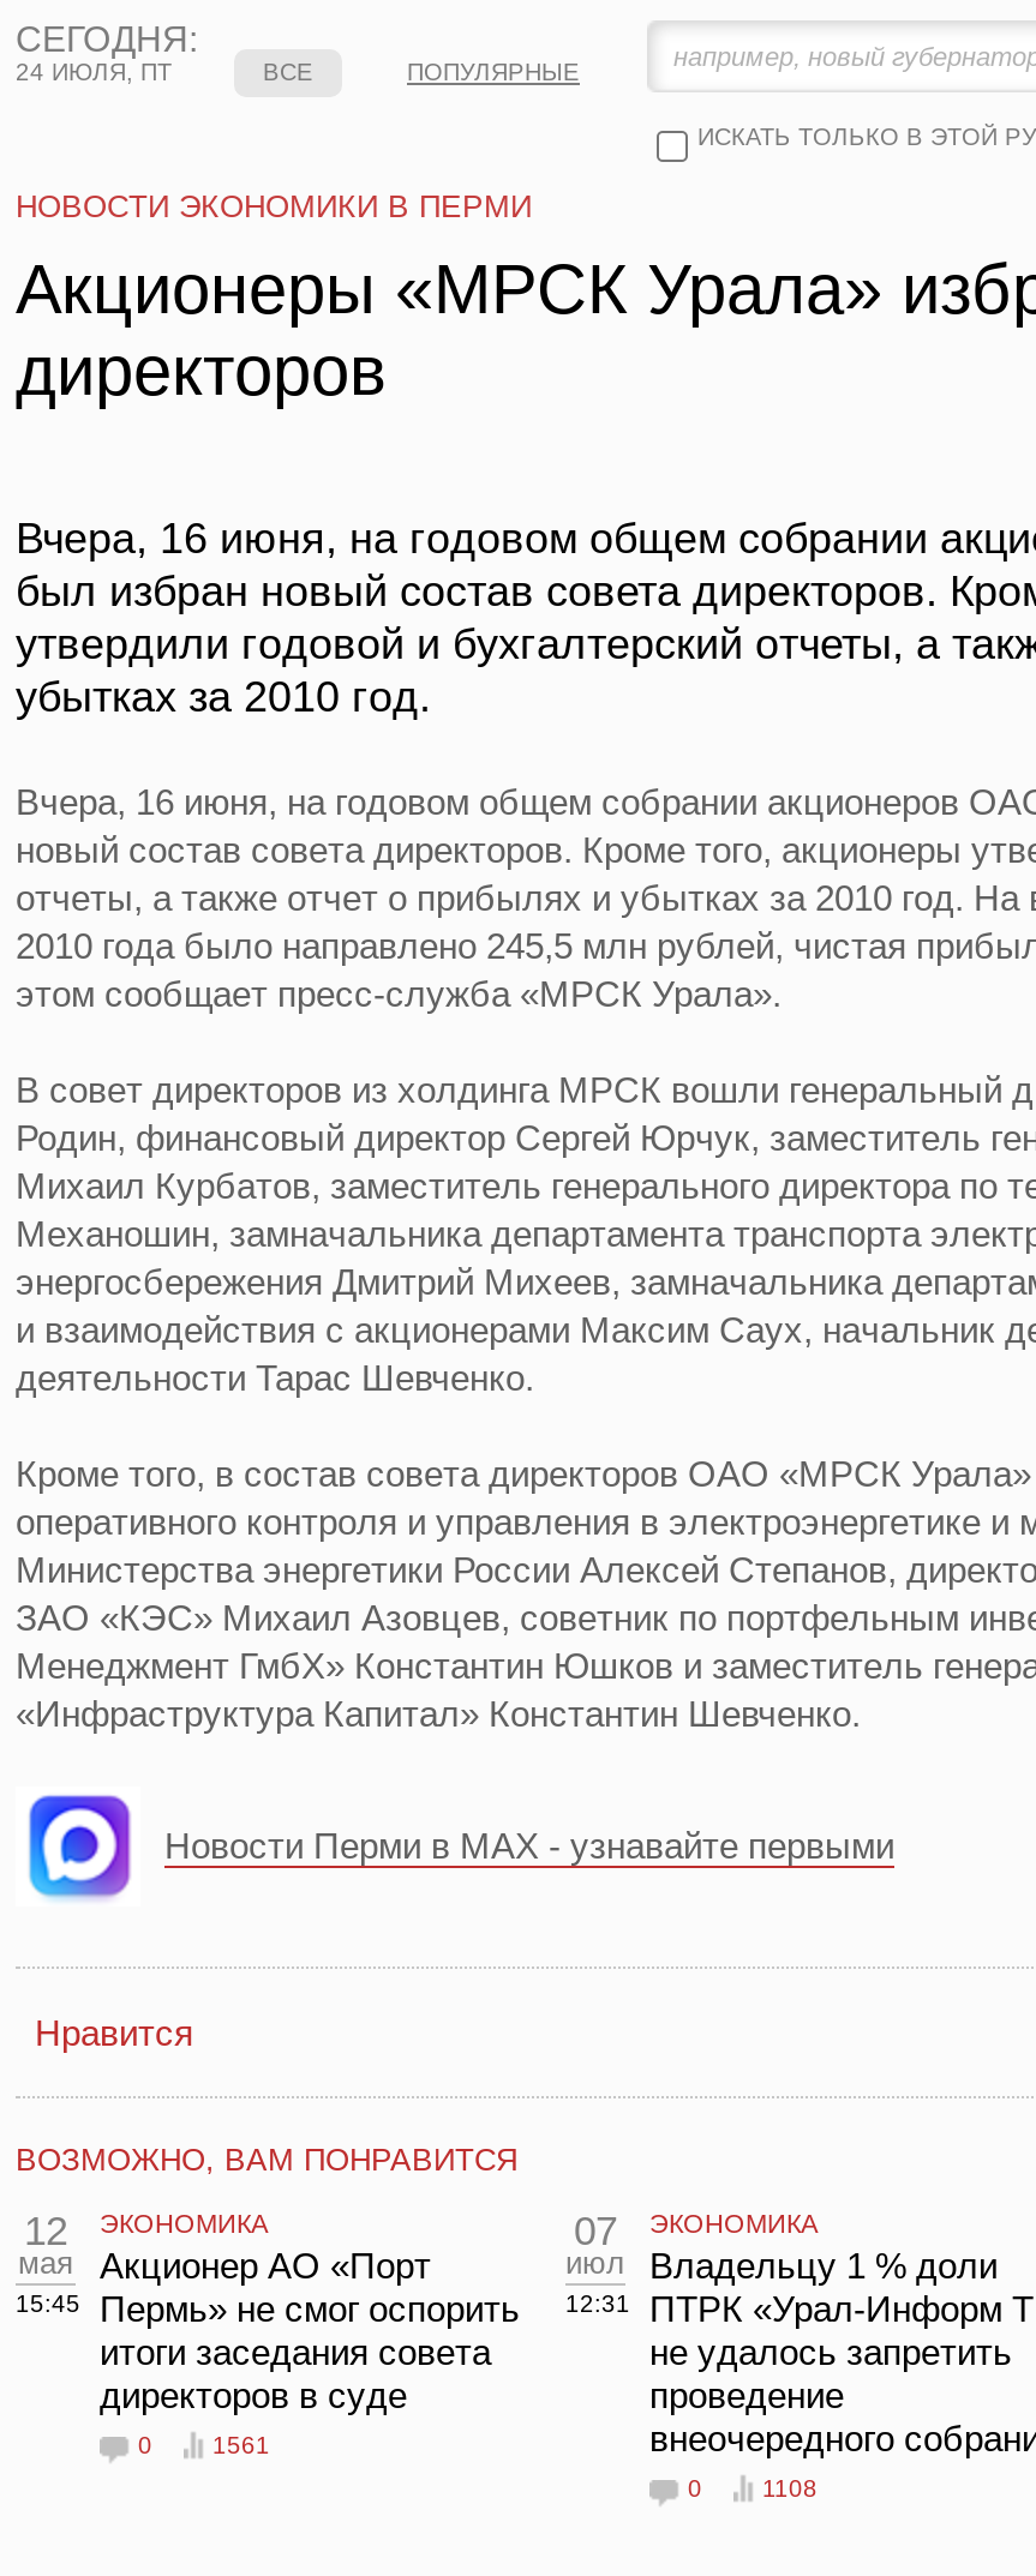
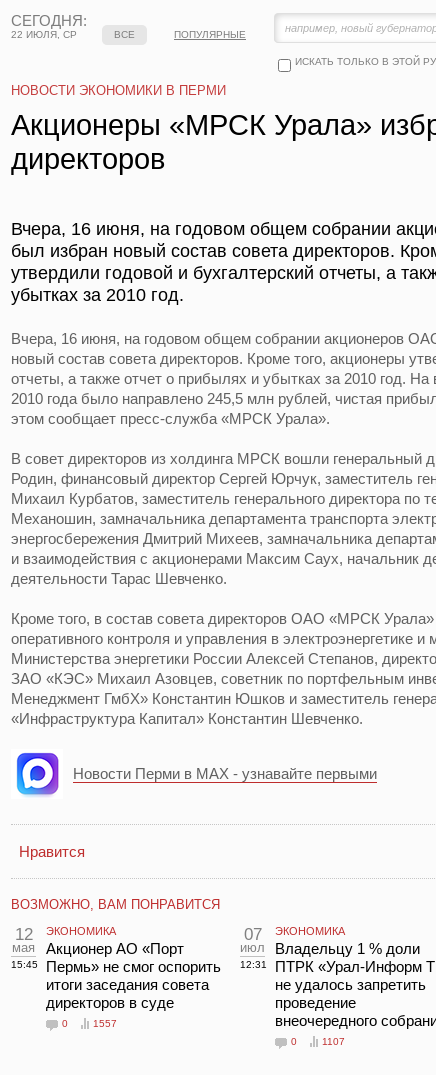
- 24 ИЮЛЯ, ПТ
+ 22 ИЮЛЯ, СР

- 1561
+ 1557

- 1108
+ 1107
